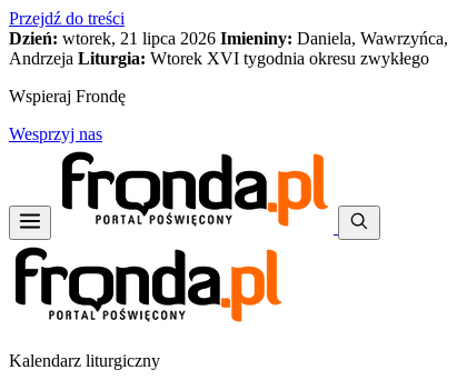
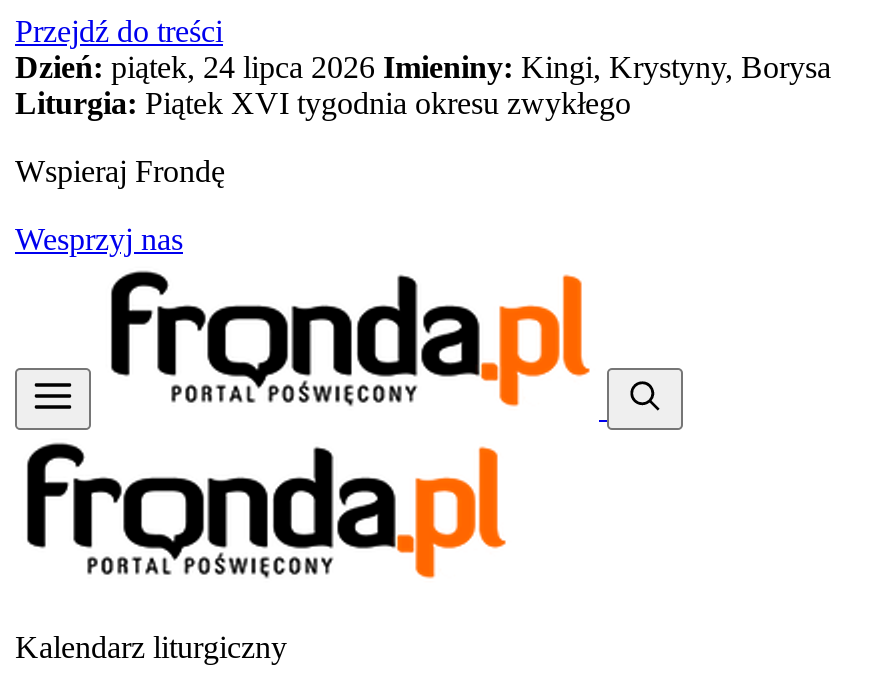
- Dzień: wtorek, 21 lipca 2026 Imieniny: Daniela, Wawrzyńca,
- Andrzeja Liturgia: Wtorek XVI tygodnia okresu zwykłego
+ Dzień: piątek, 24 lipca 2026 Imieniny: Kingi, Krystyny, Borysa
+ Liturgia: Piątek XVI tygodnia okresu zwykłego
